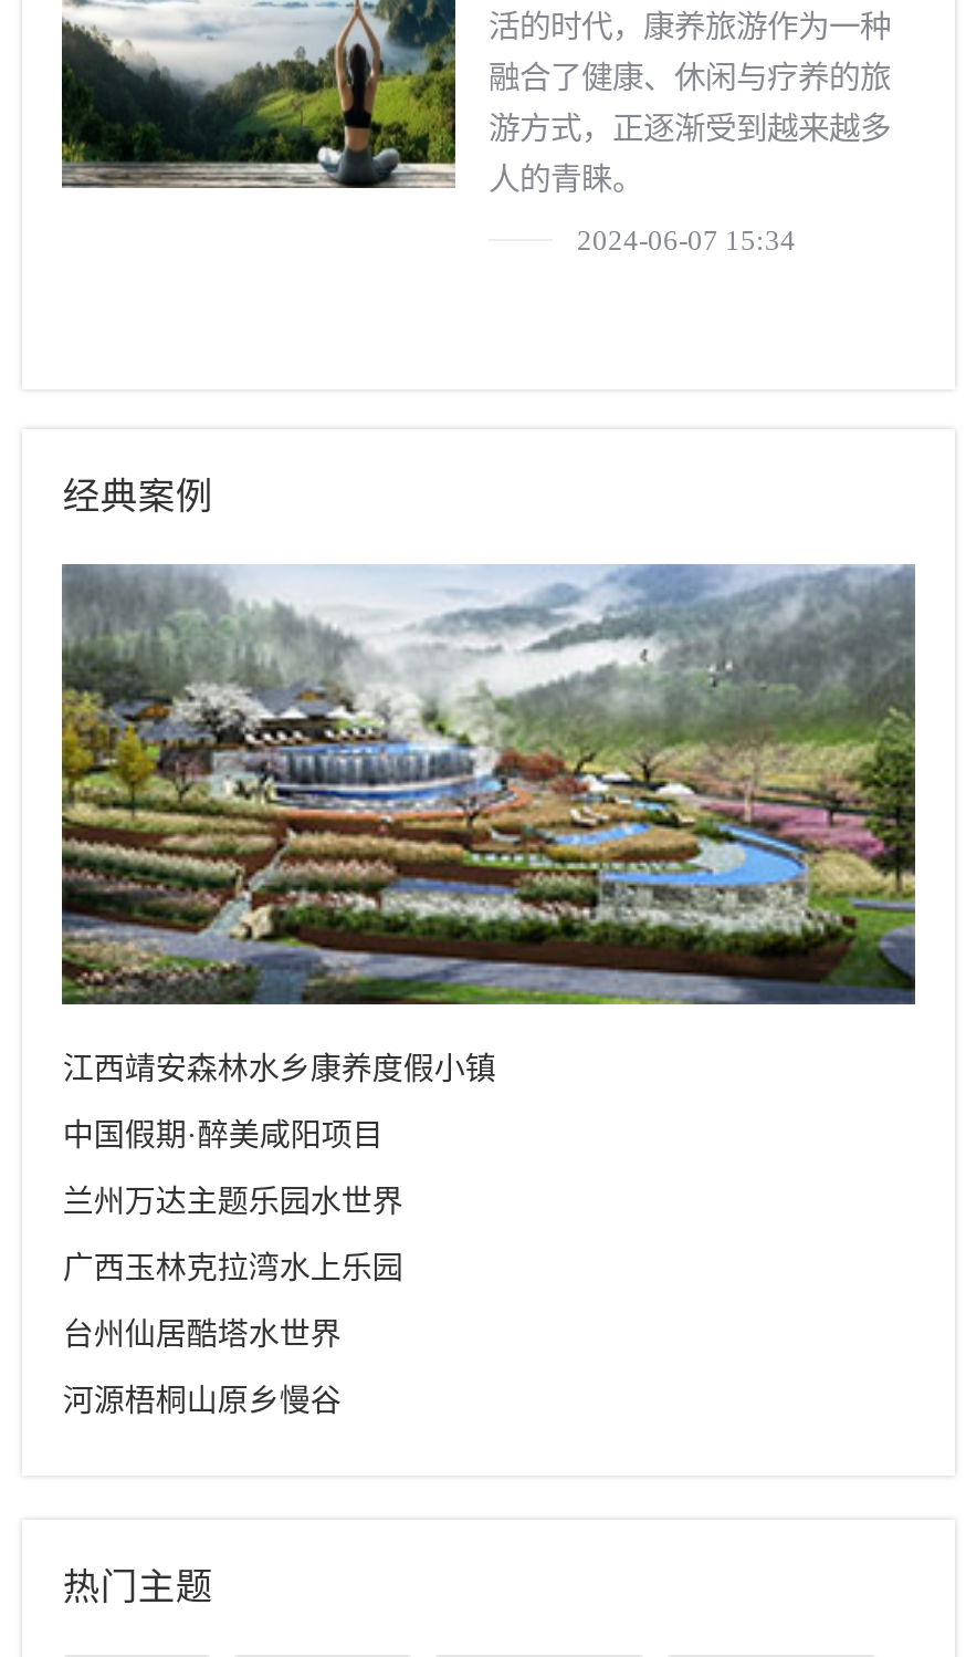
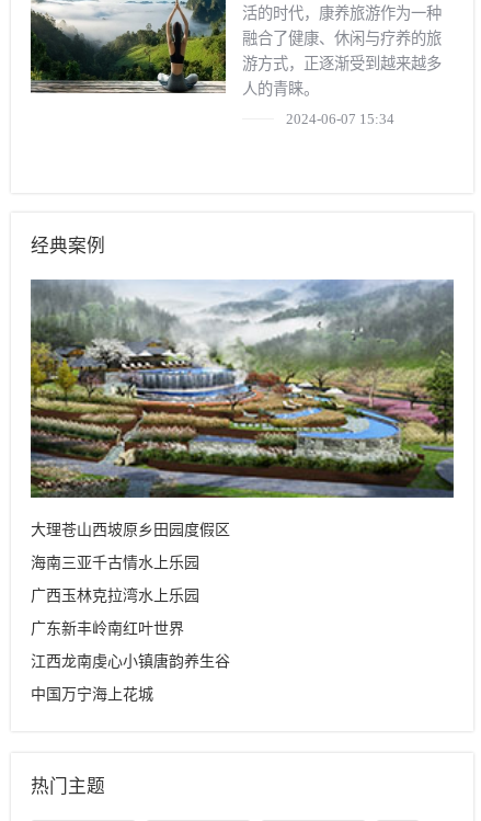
- 江西靖安森林水乡康养度假小镇
- 中国假期·醉美咸阳项目
- 兰州万达主题乐园水世界
+ 大理苍山西坡原乡田园度假区
+ 海南三亚千古情水上乐园

moved up: 广西玉林克拉湾水上乐园

- 台州仙居酷塔水世界
- 河源梧桐山原乡慢谷
+ 广东新丰岭南红叶世界
+ 江西龙南虔心小镇唐韵养生谷
+ 中国万宁海上花城
